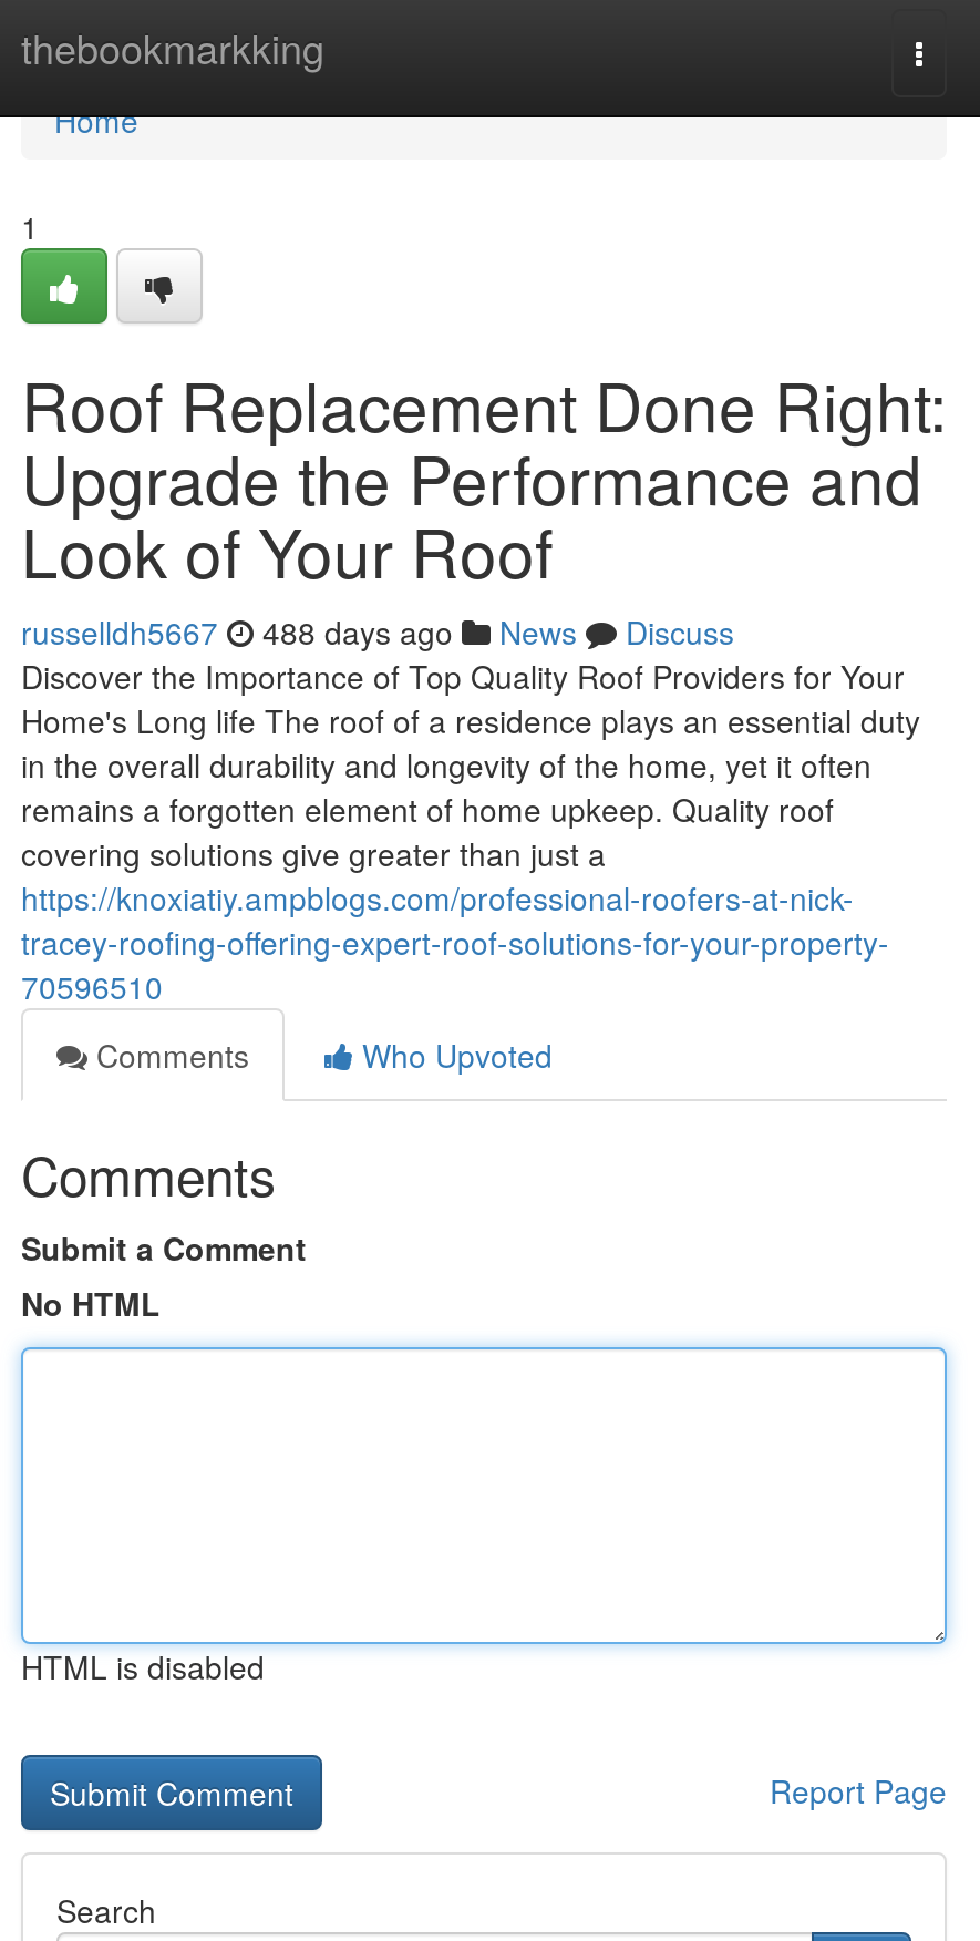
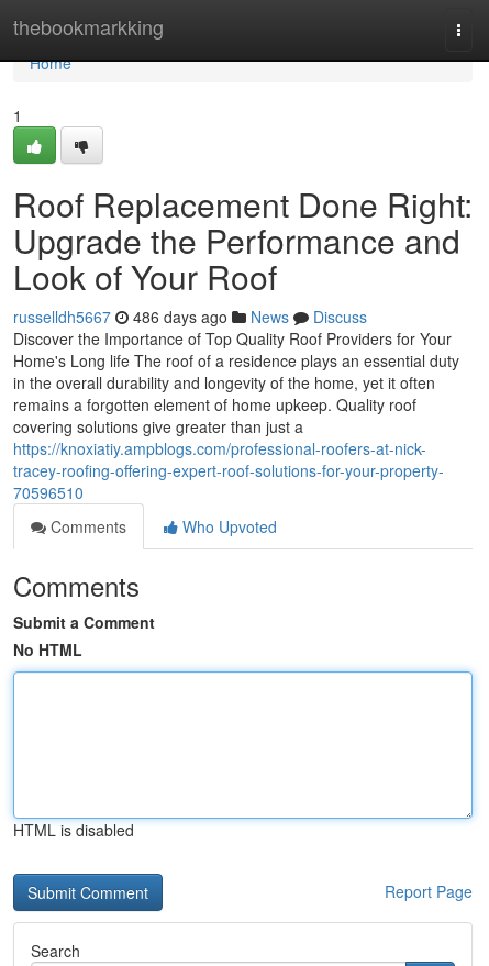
- russelldh5667 488 days ago News Discuss
+ russelldh5667 486 days ago News Discuss
